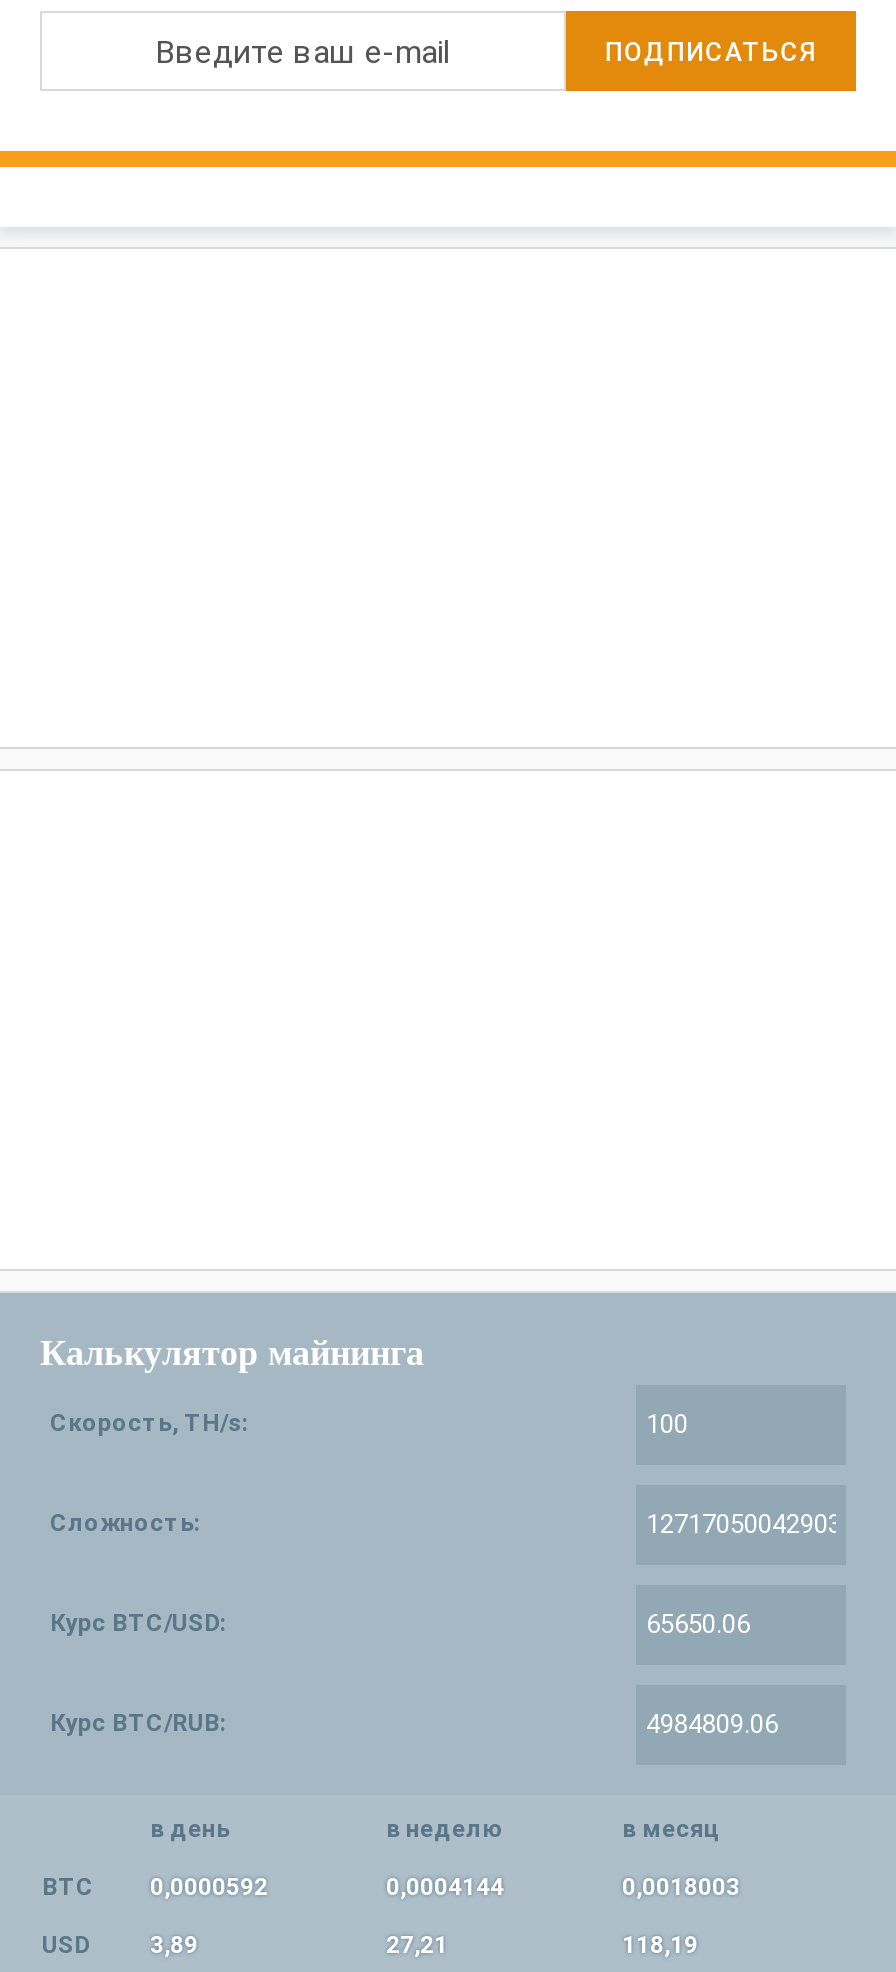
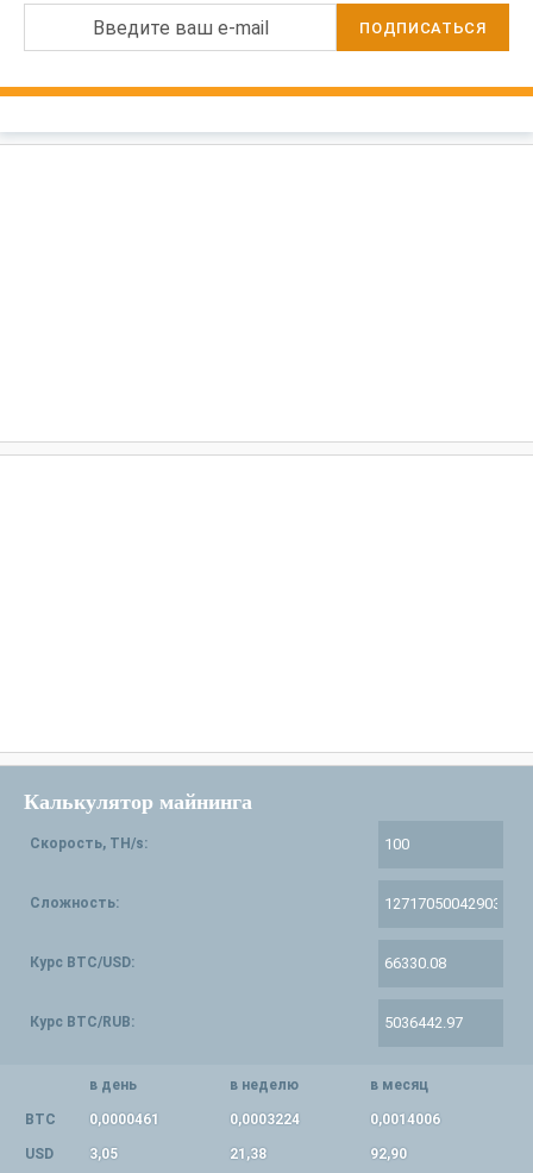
- BTC 0,0000592
+ BTC 0,0000461

- 0,0004144
+ 0,0003224

- 0,0018003
+ 0,0014006

- 3,89
+ 3,05

- 27,21
+ 21,38

- 118,19
+ 92,90
